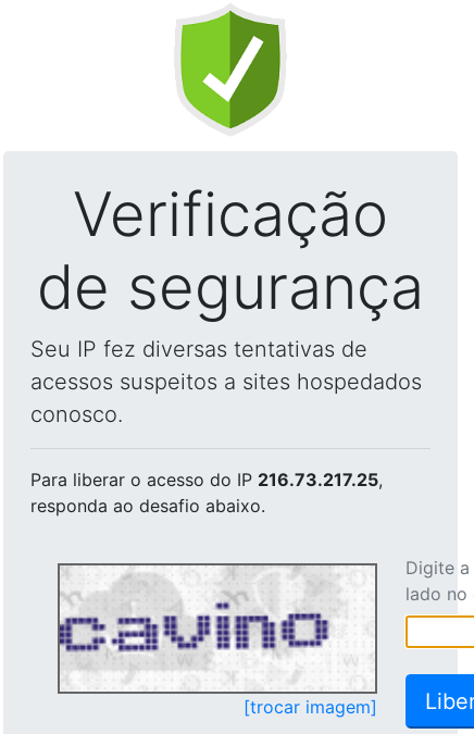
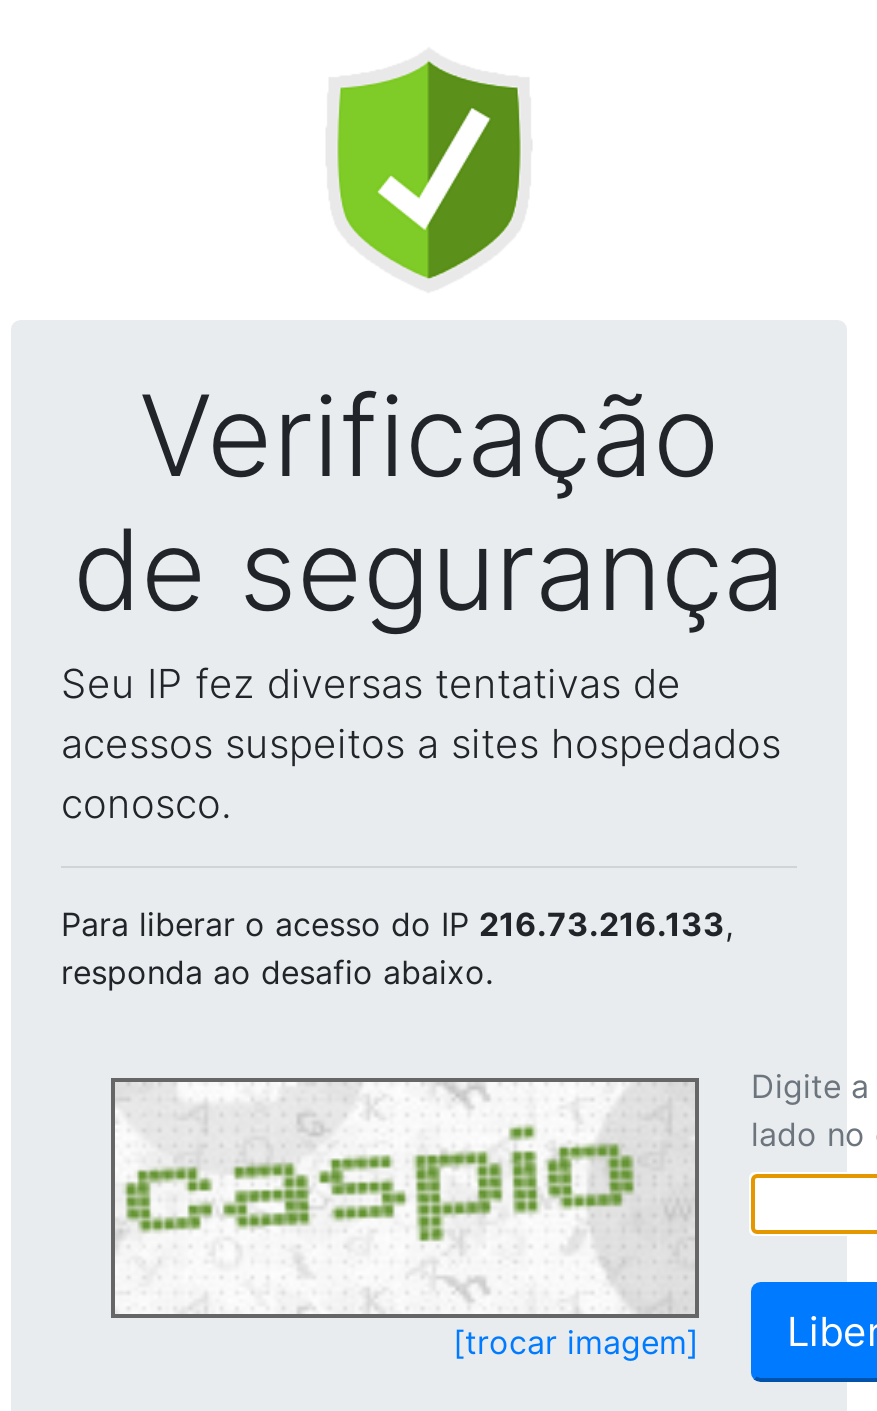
- Para liberar o acesso do IP 216.73.217.25,
+ Para liberar o acesso do IP 216.73.216.133,

- [image]
+ [image]
